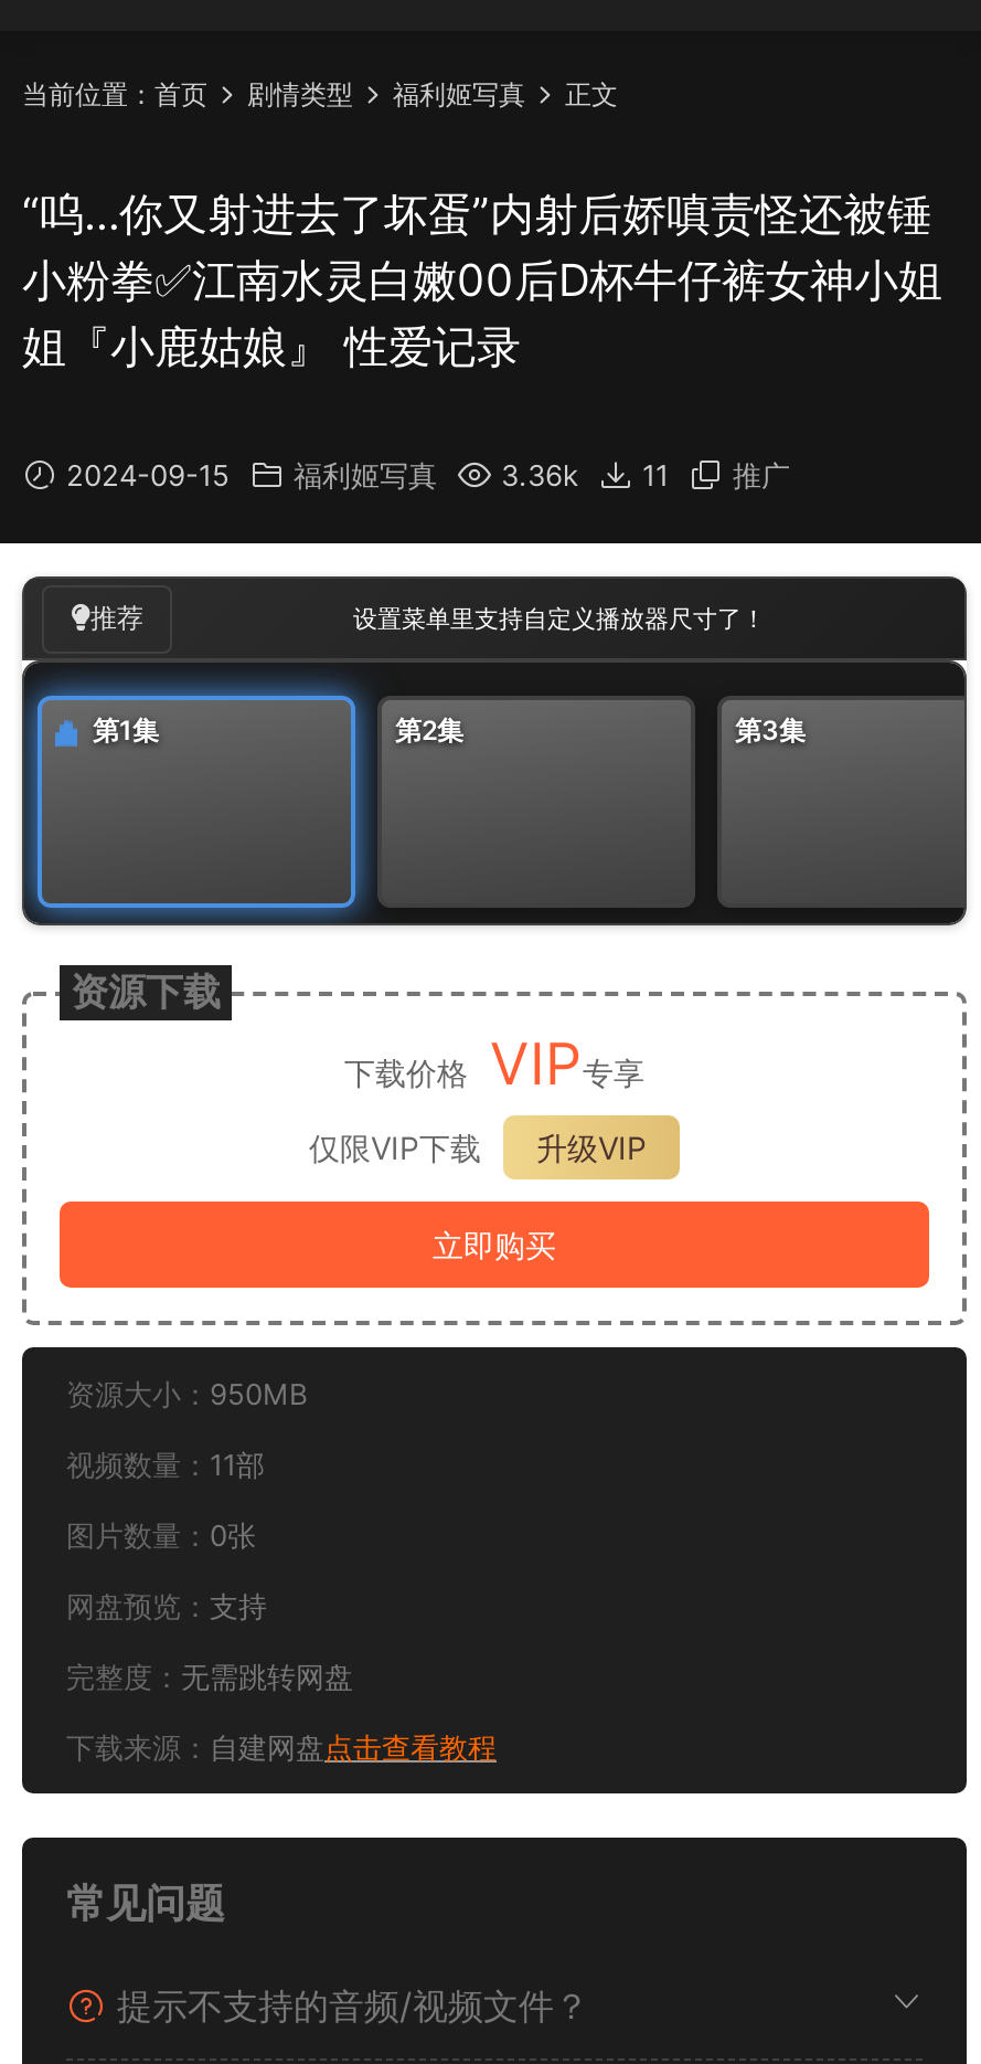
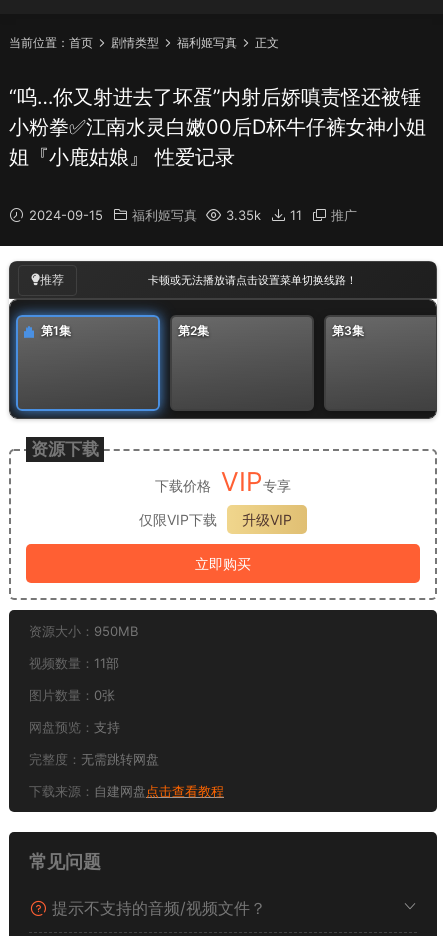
- 2024-09-15 福利姬写真 3.36k 11 推广
+ 2024-09-15 福利姬写真 3.35k 11 推广

- 设置菜单里支持自定义播放器尺寸了！
+ 卡顿或无法播放请点击设置菜单切换线路！
